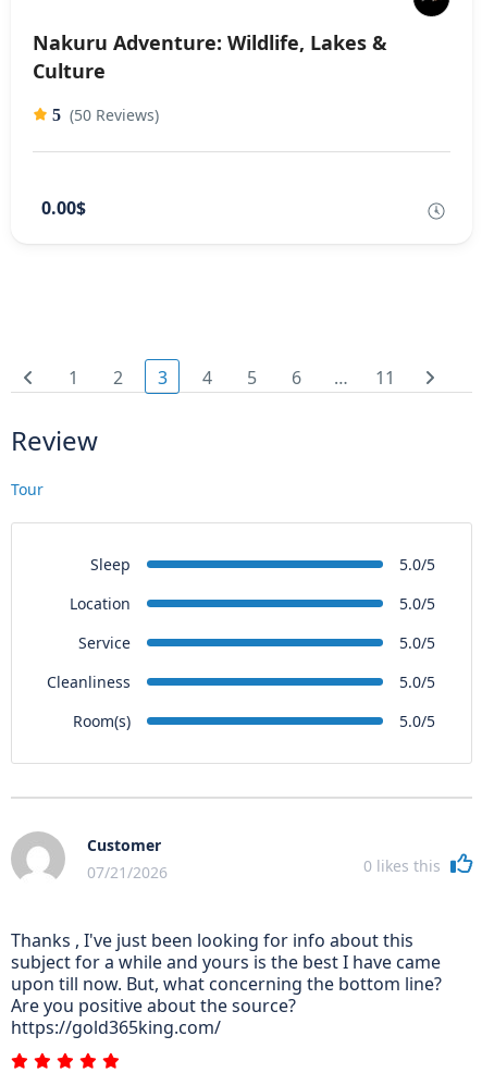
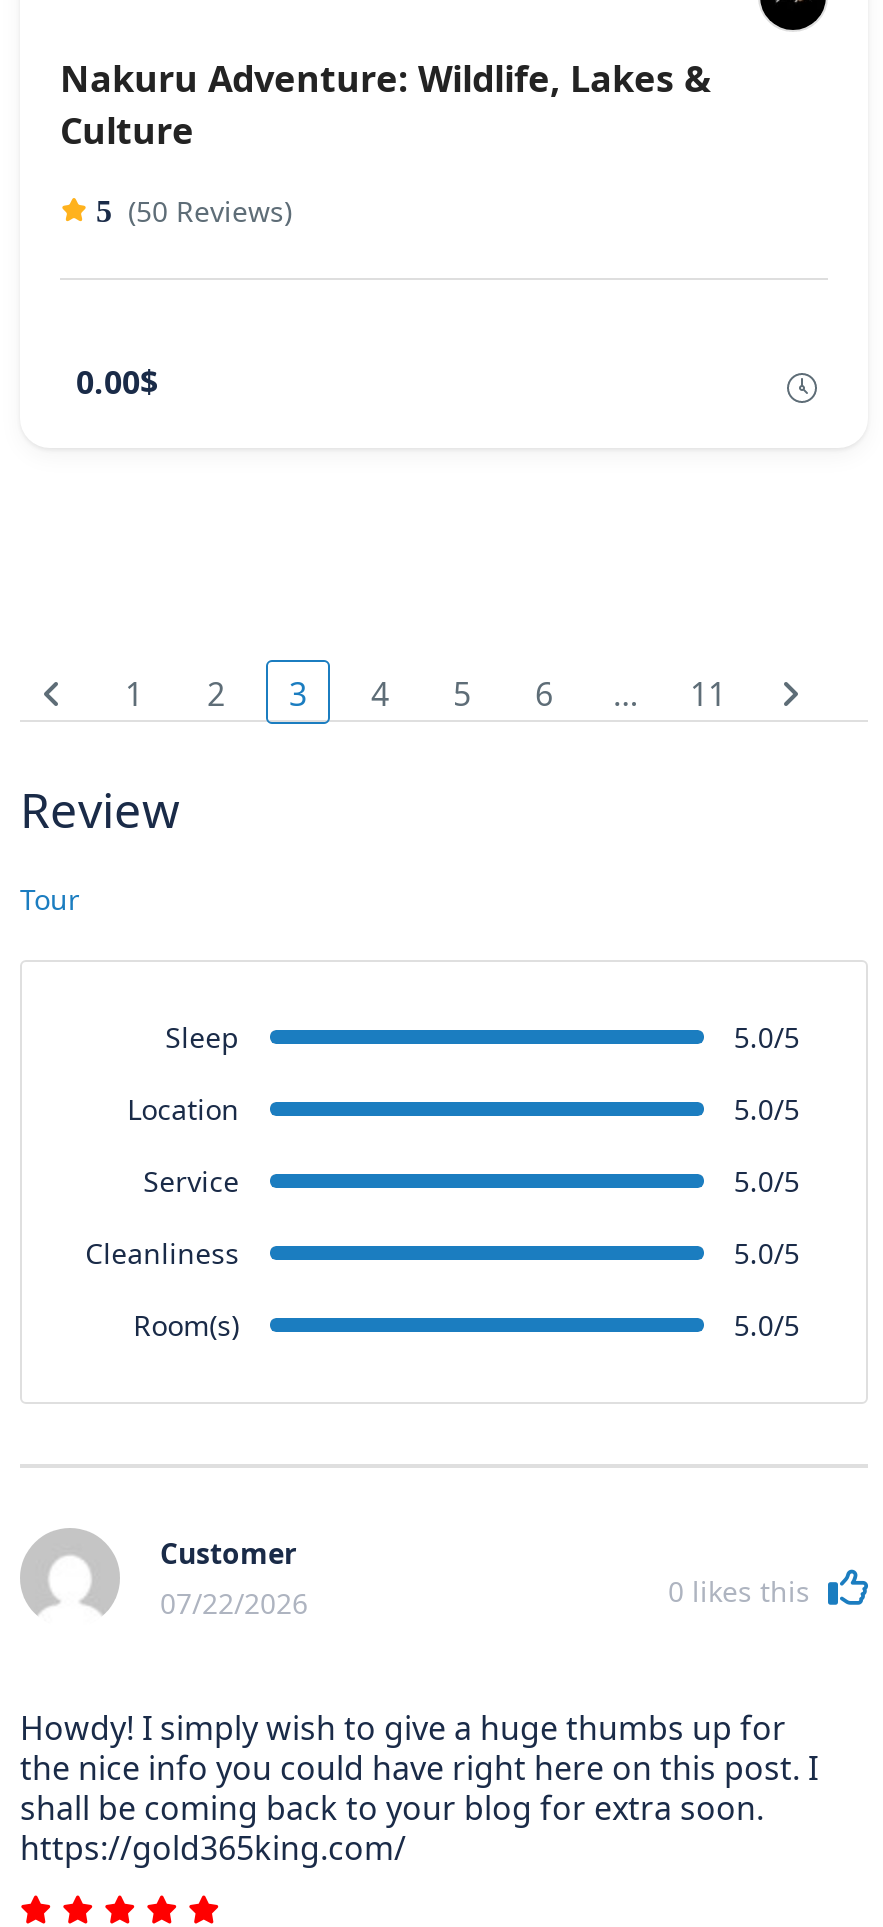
- 07/21/2026
+ 07/22/2026

- Thanks , I've just been looking for info about this
- subject for a while and yours is the best I have came
- upon till now. But, what concerning the bottom line?
- Are you positive about the source?
+ Howdy! I simply wish to give a huge thumbs up for
+ the nice info you could have right here on this post. I
+ shall be coming back to your blog for extra soon.
